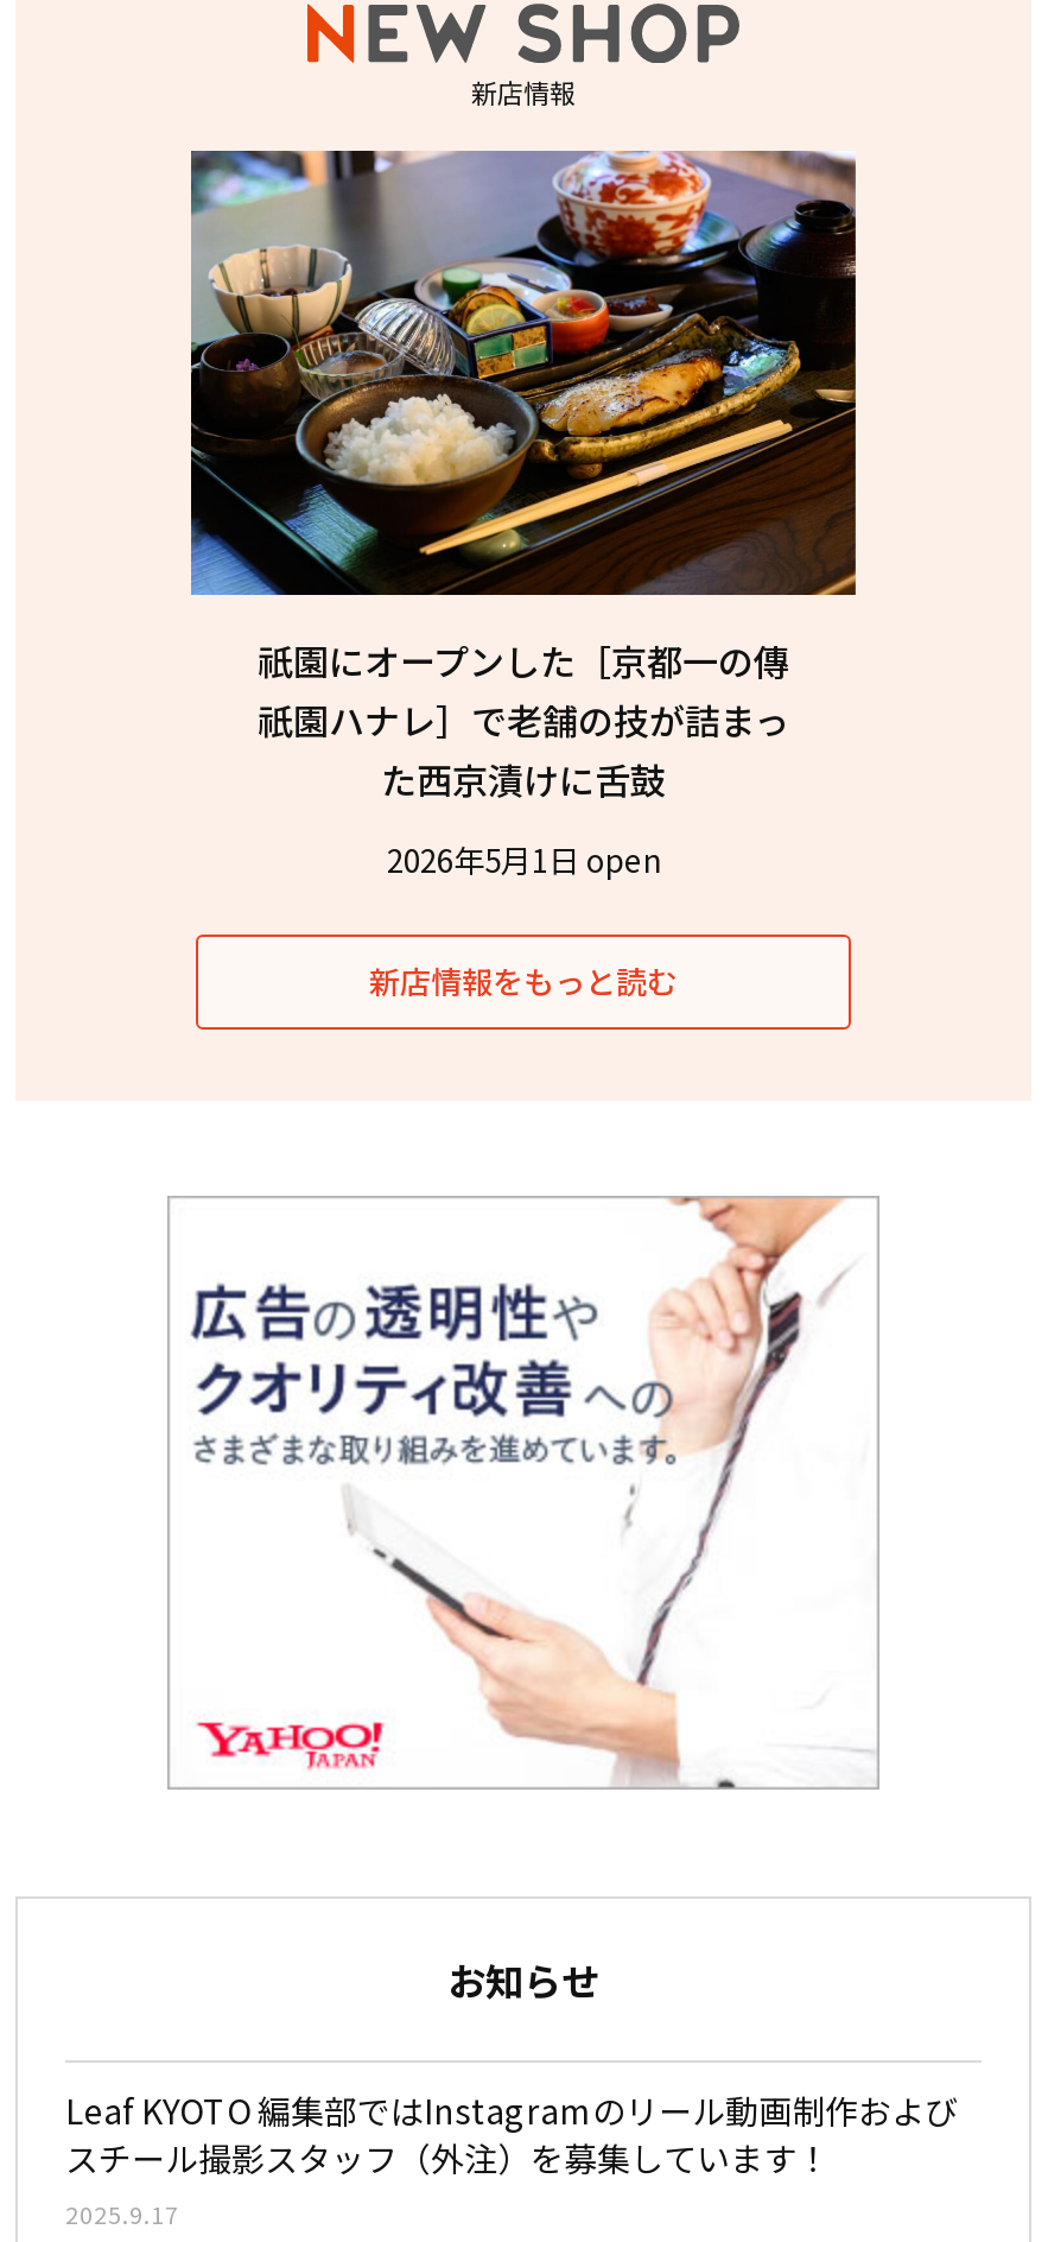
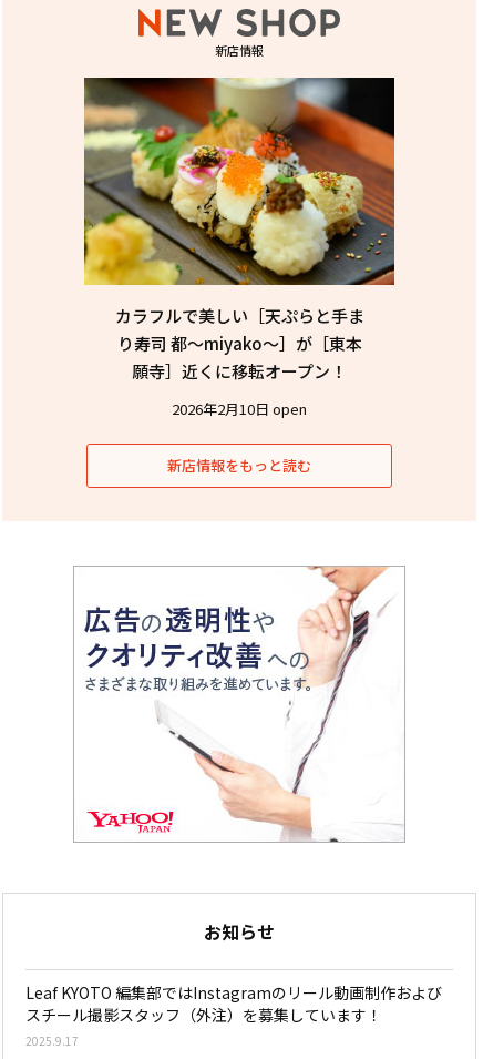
- [image]
- 祇園にオープンした［京都一の傳
- 祇園ハナレ］で老舗の技が詰まっ
- た西京漬けに舌鼓
+ [image]
+ カラフルで美しい［天ぷらと手ま
+ り寿司 都〜miyako〜］が［東本
+ 願寺］近くに移転オープン！

- 2026年5月1日 open
+ 2026年2月10日 open
